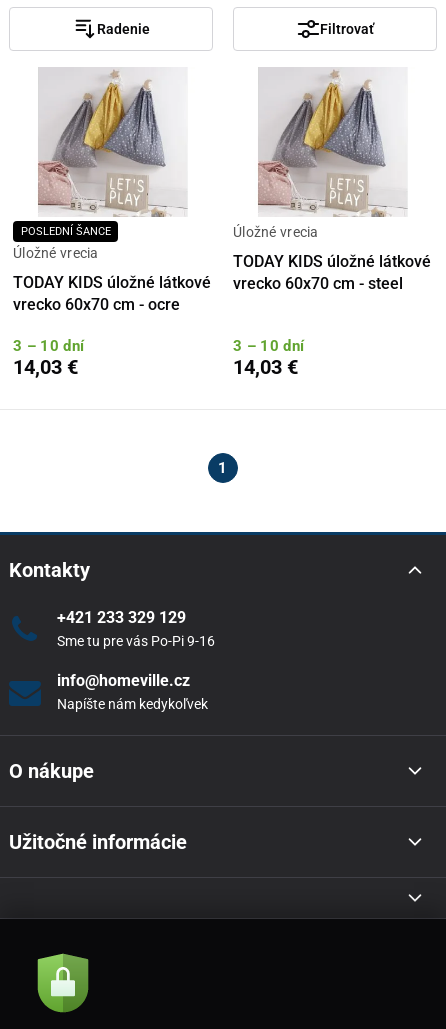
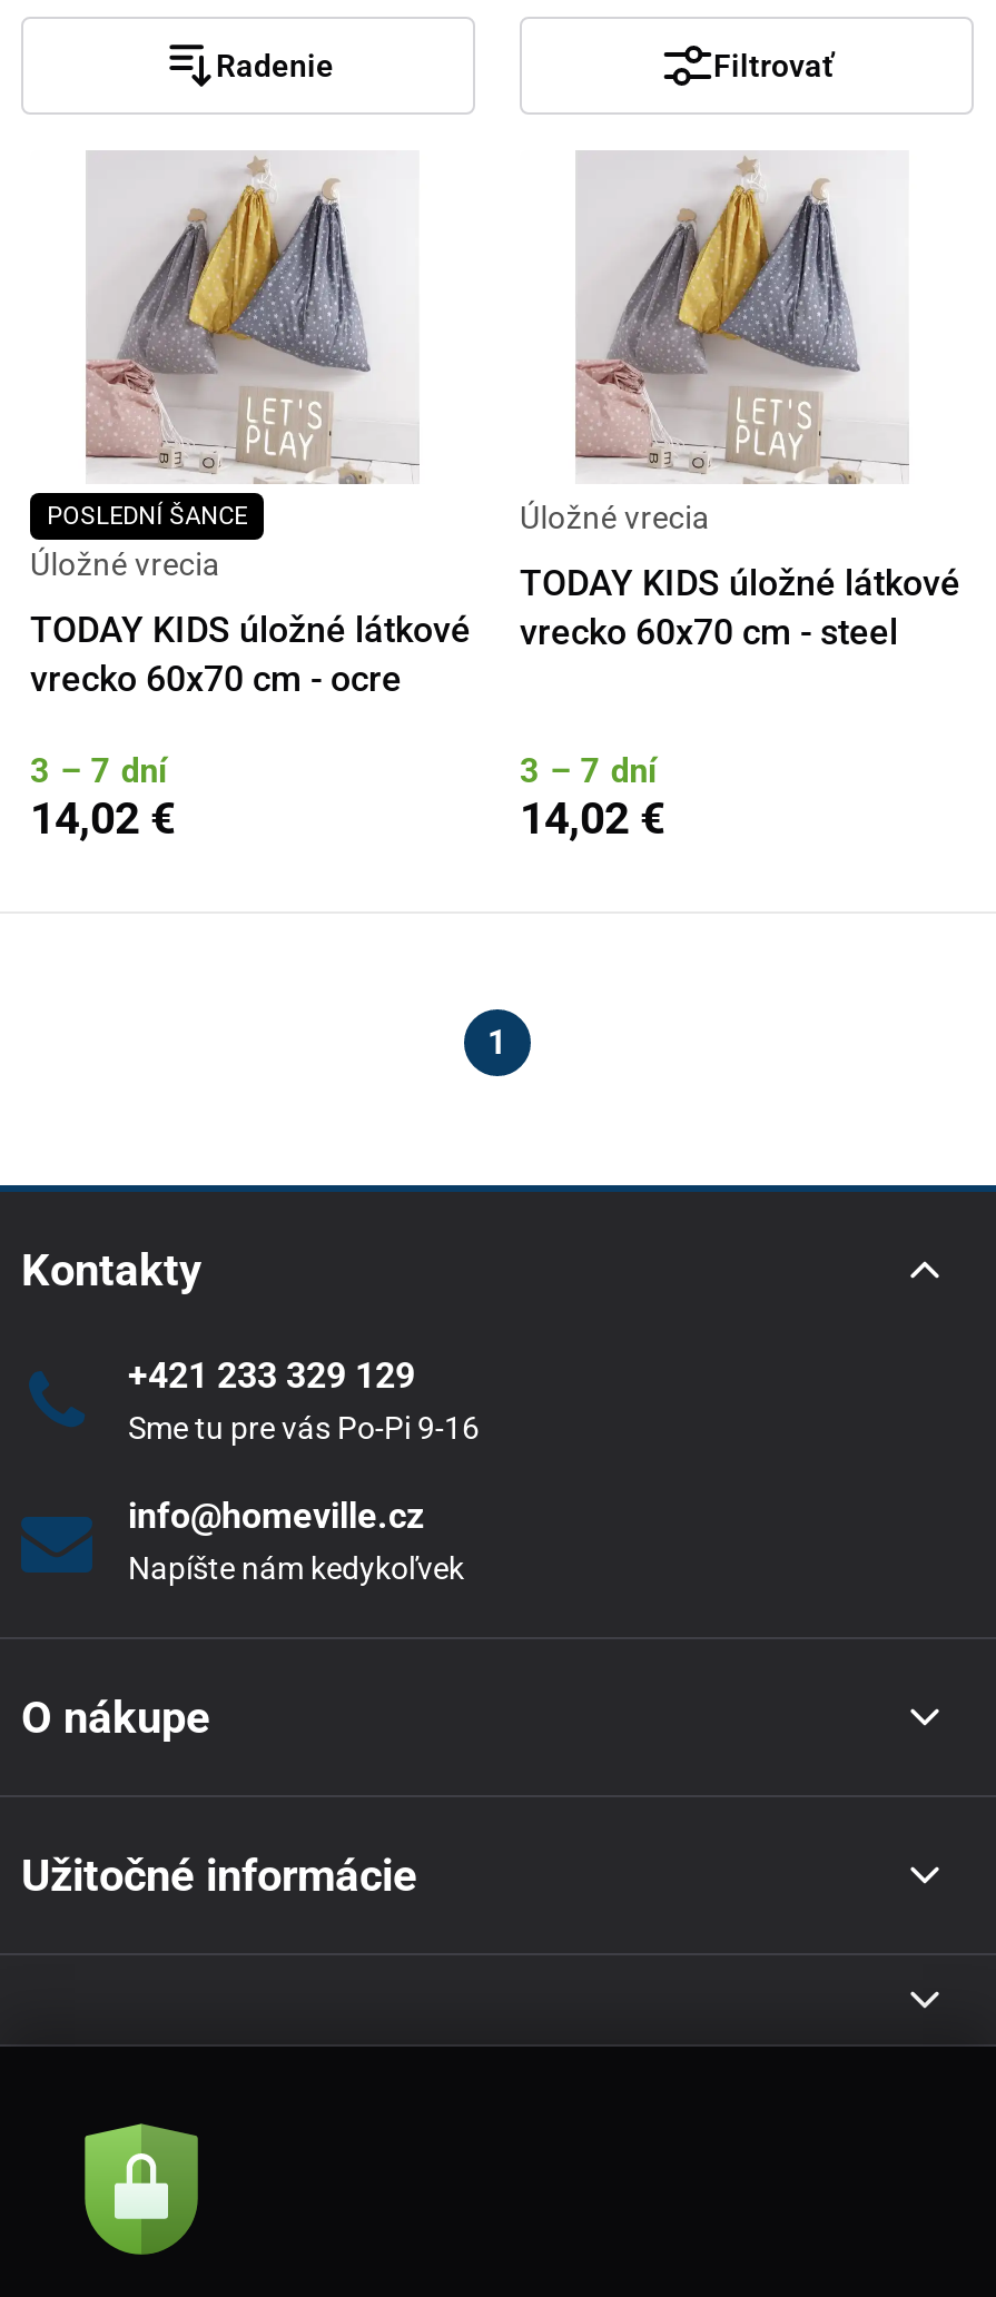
- 3 – 10 dní
+ 3 – 7 dní

- 3 – 10 dní
+ 3 – 7 dní

- 14,03 €
+ 14,02 €

- 14,03 €
+ 14,02 €
